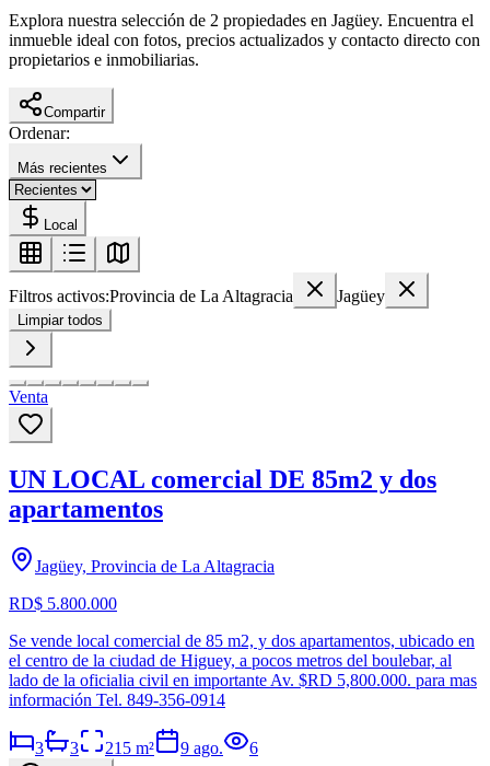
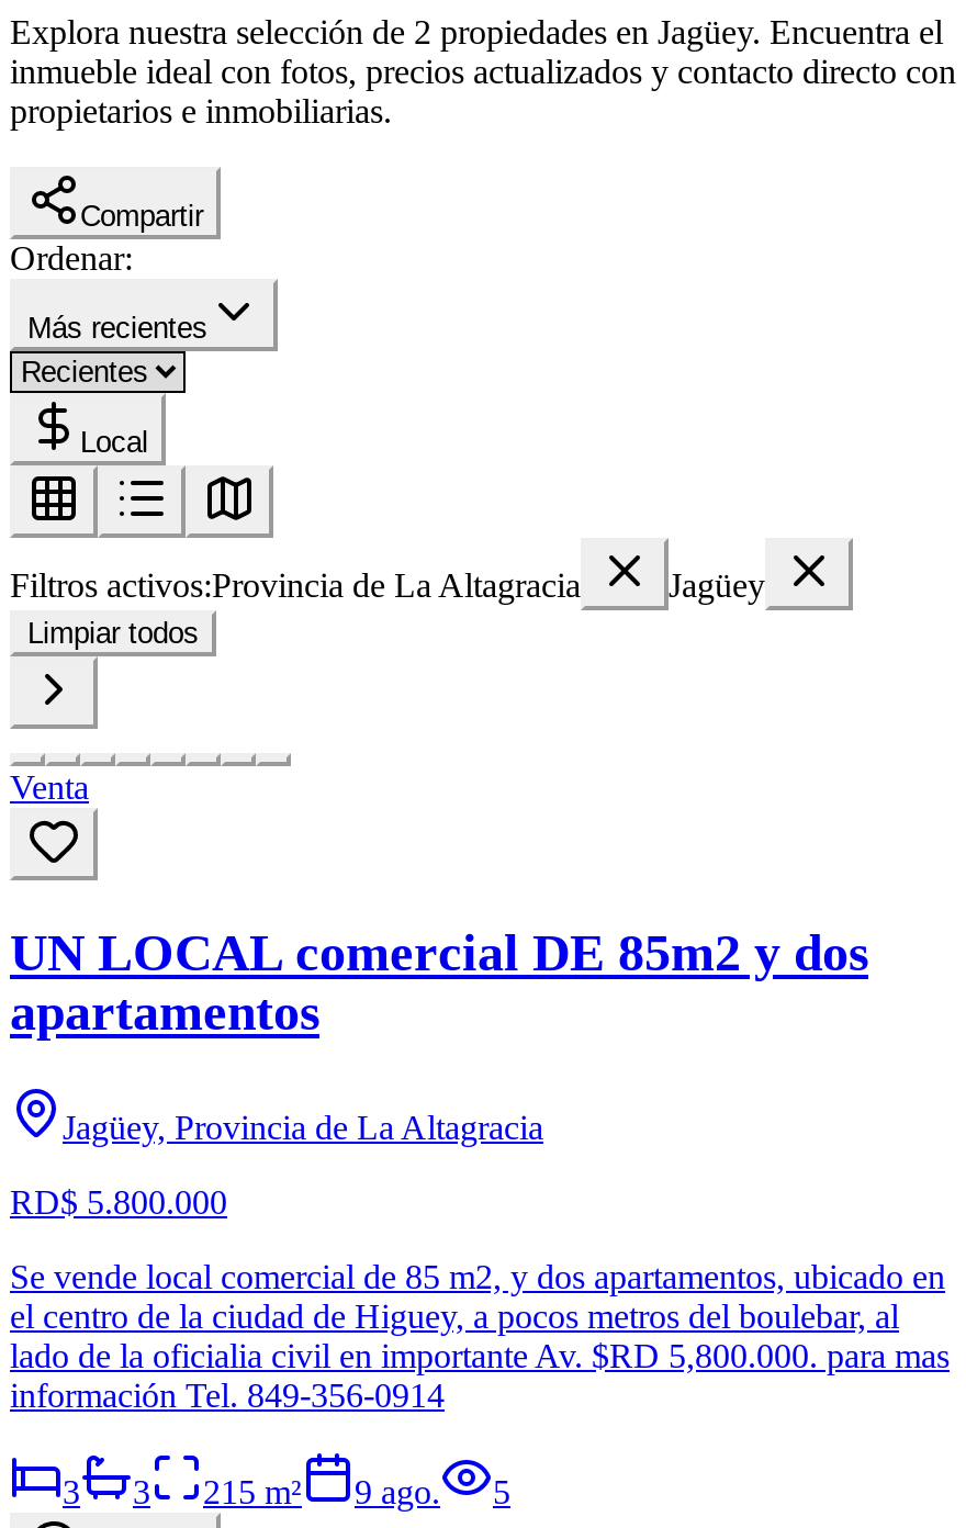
- 6
+ 5
